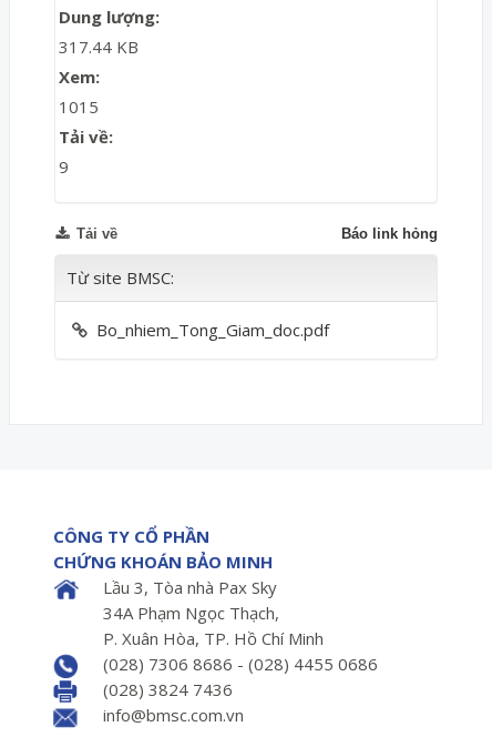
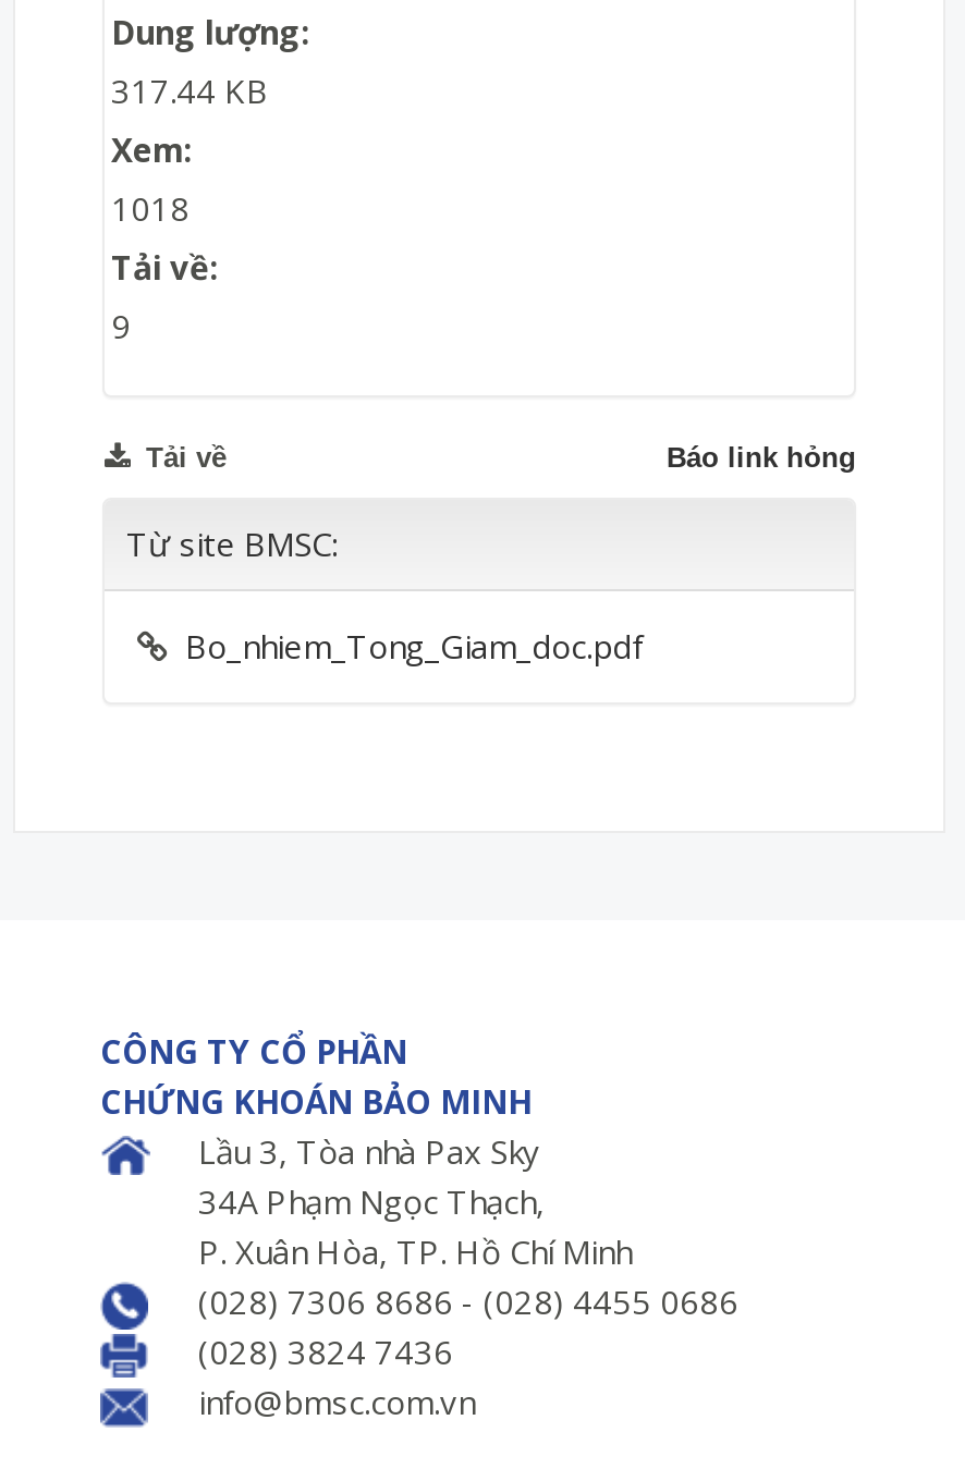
- 1015
+ 1018
